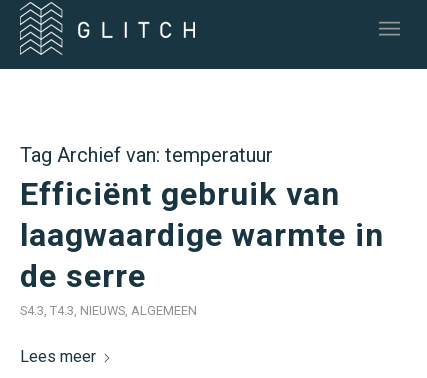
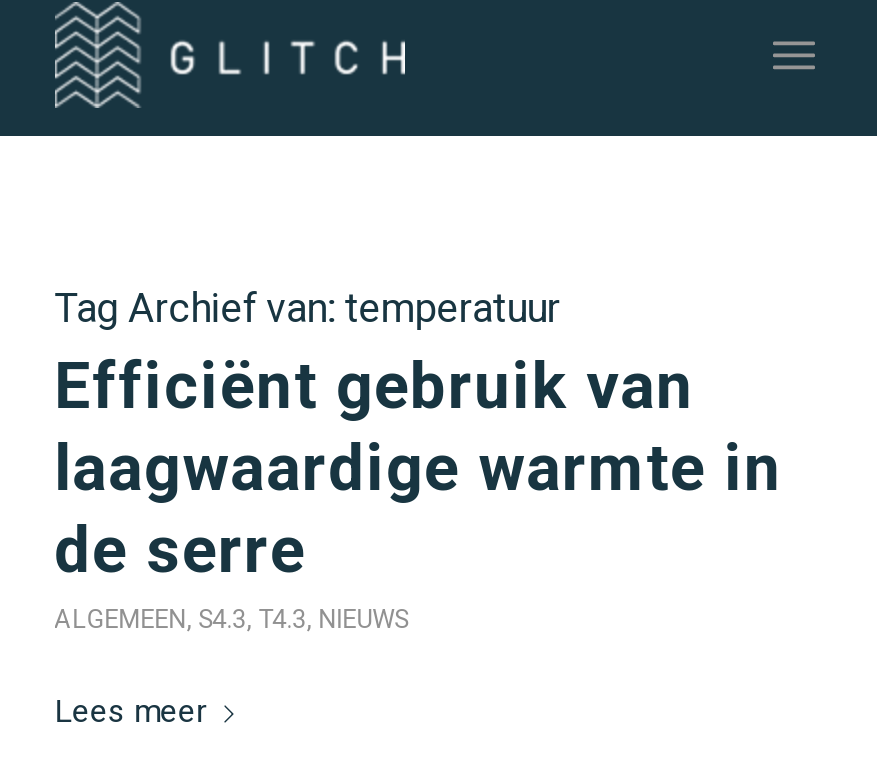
- S4.3, T4.3, NIEUWS, ALGEMEEN
+ ALGEMEEN, S4.3, T4.3, NIEUWS
